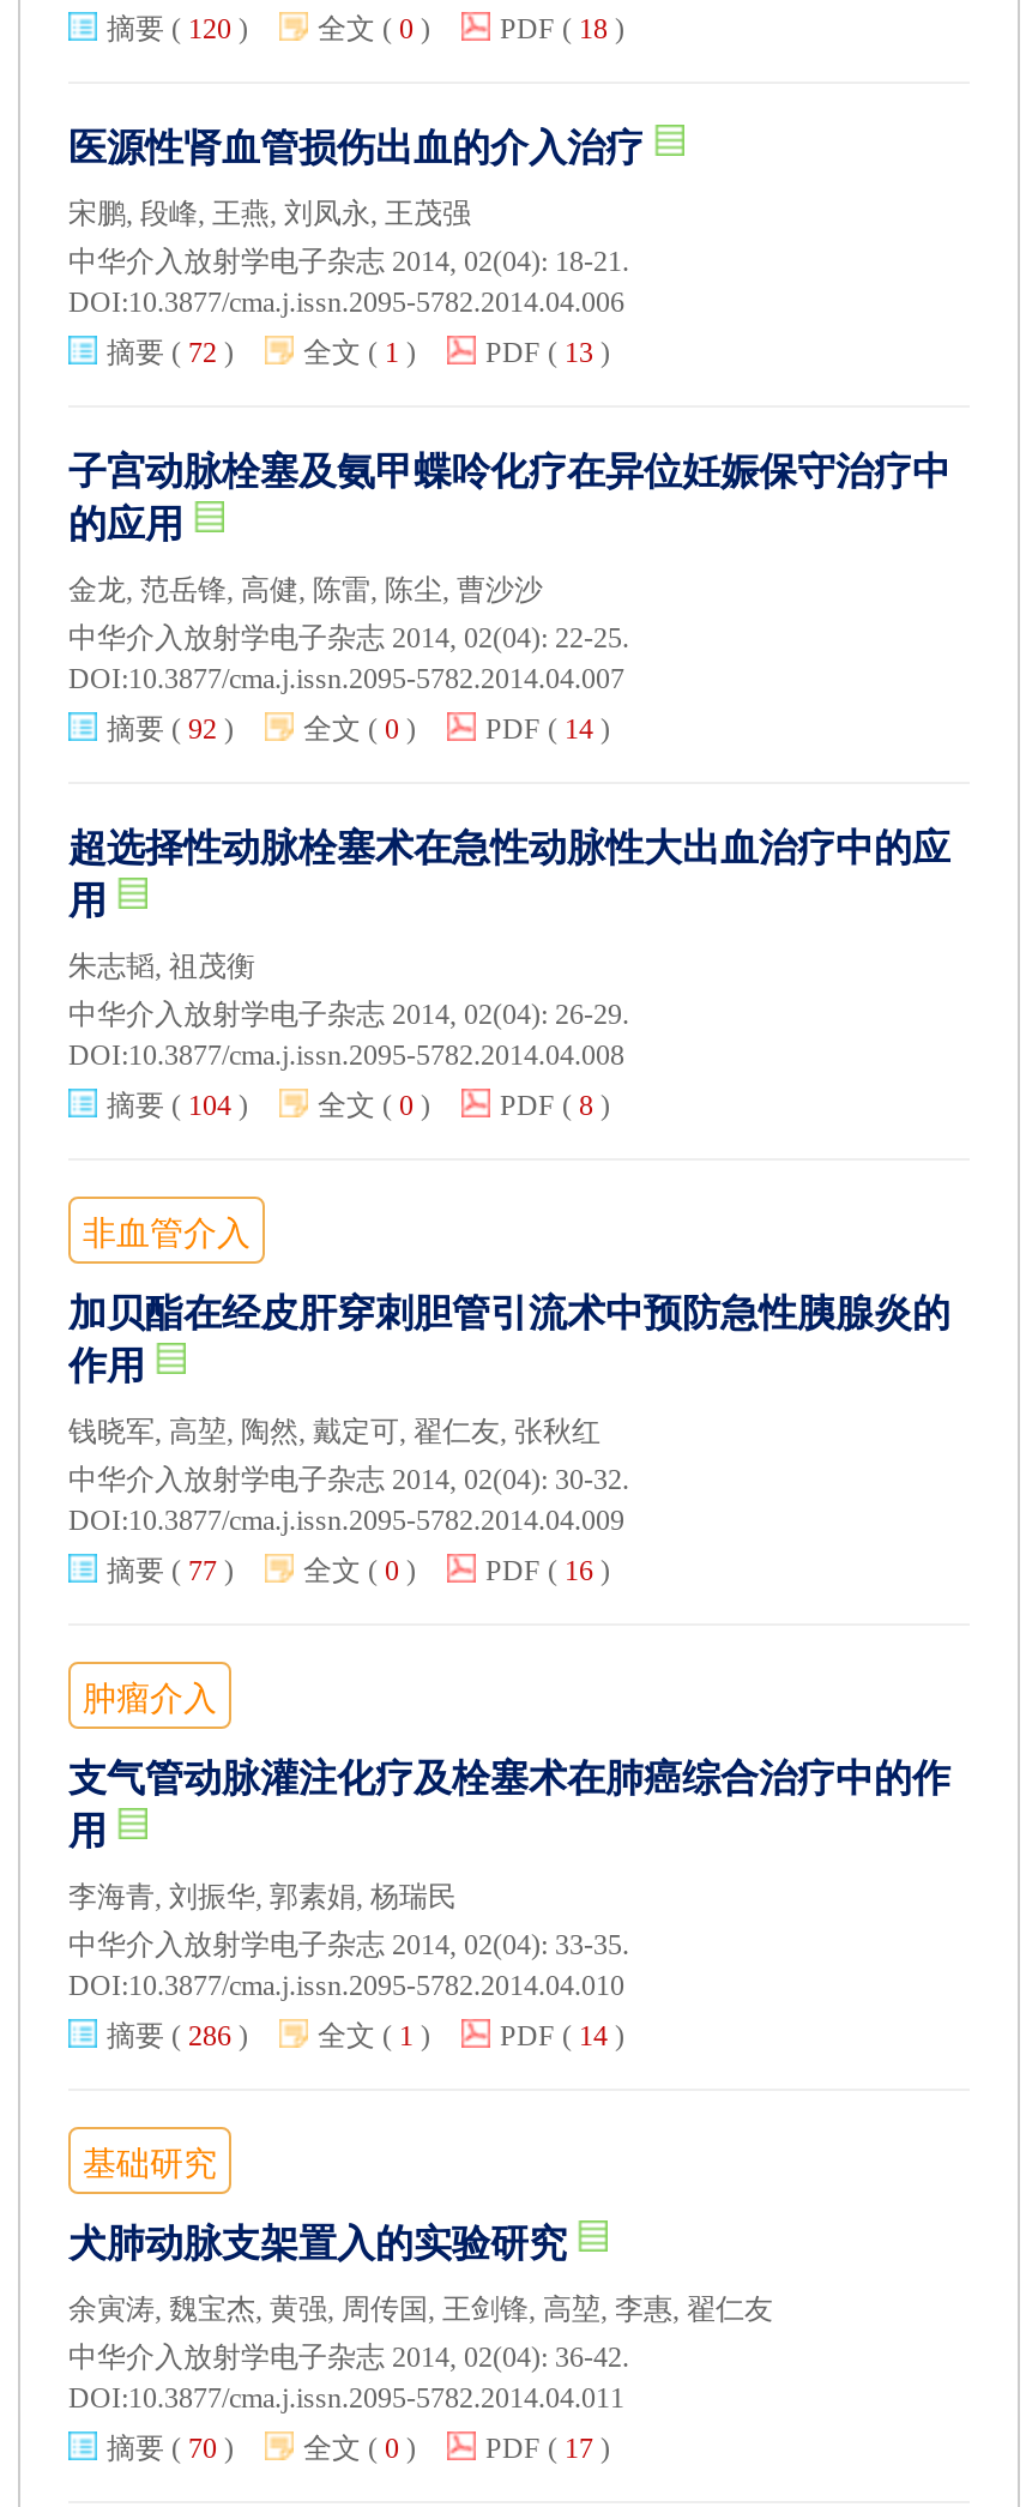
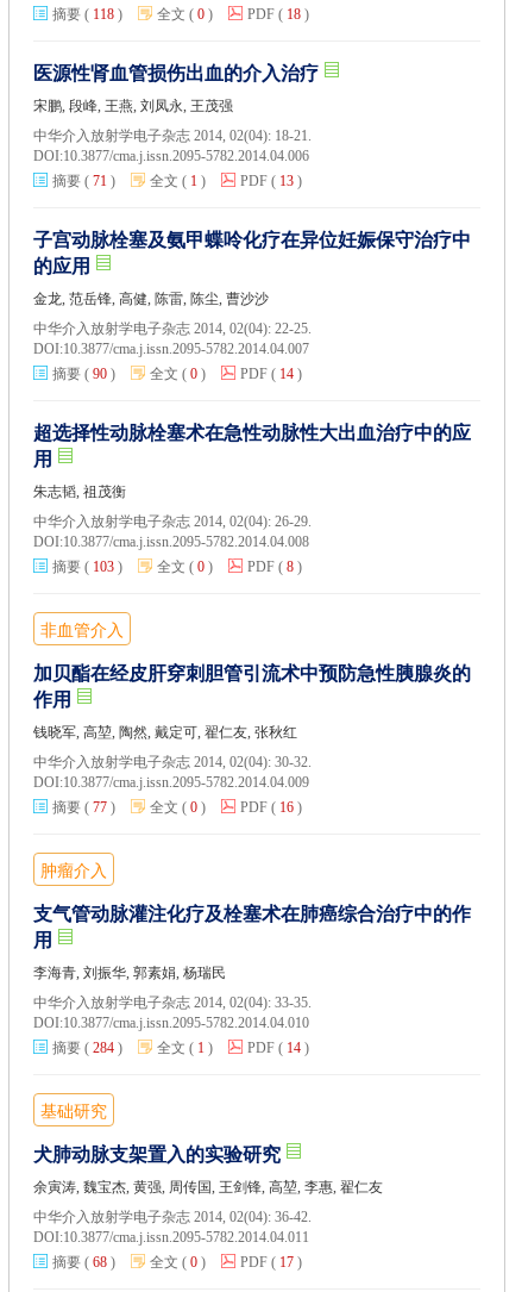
- 摘要 ( 120)
+ 摘要 ( 118)

- 摘要 ( 72)
+ 摘要 ( 71)

- 摘要 ( 92)
+ 摘要 ( 90)

- 摘要 ( 104)
+ 摘要 ( 103)

- 摘要 ( 286)
+ 摘要 ( 284)

- 摘要 ( 70)
+ 摘要 ( 68)
